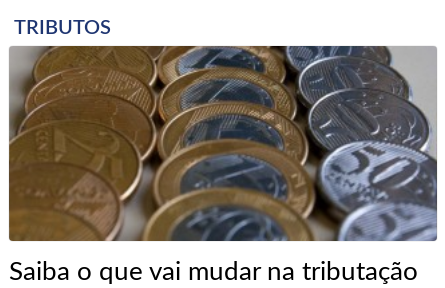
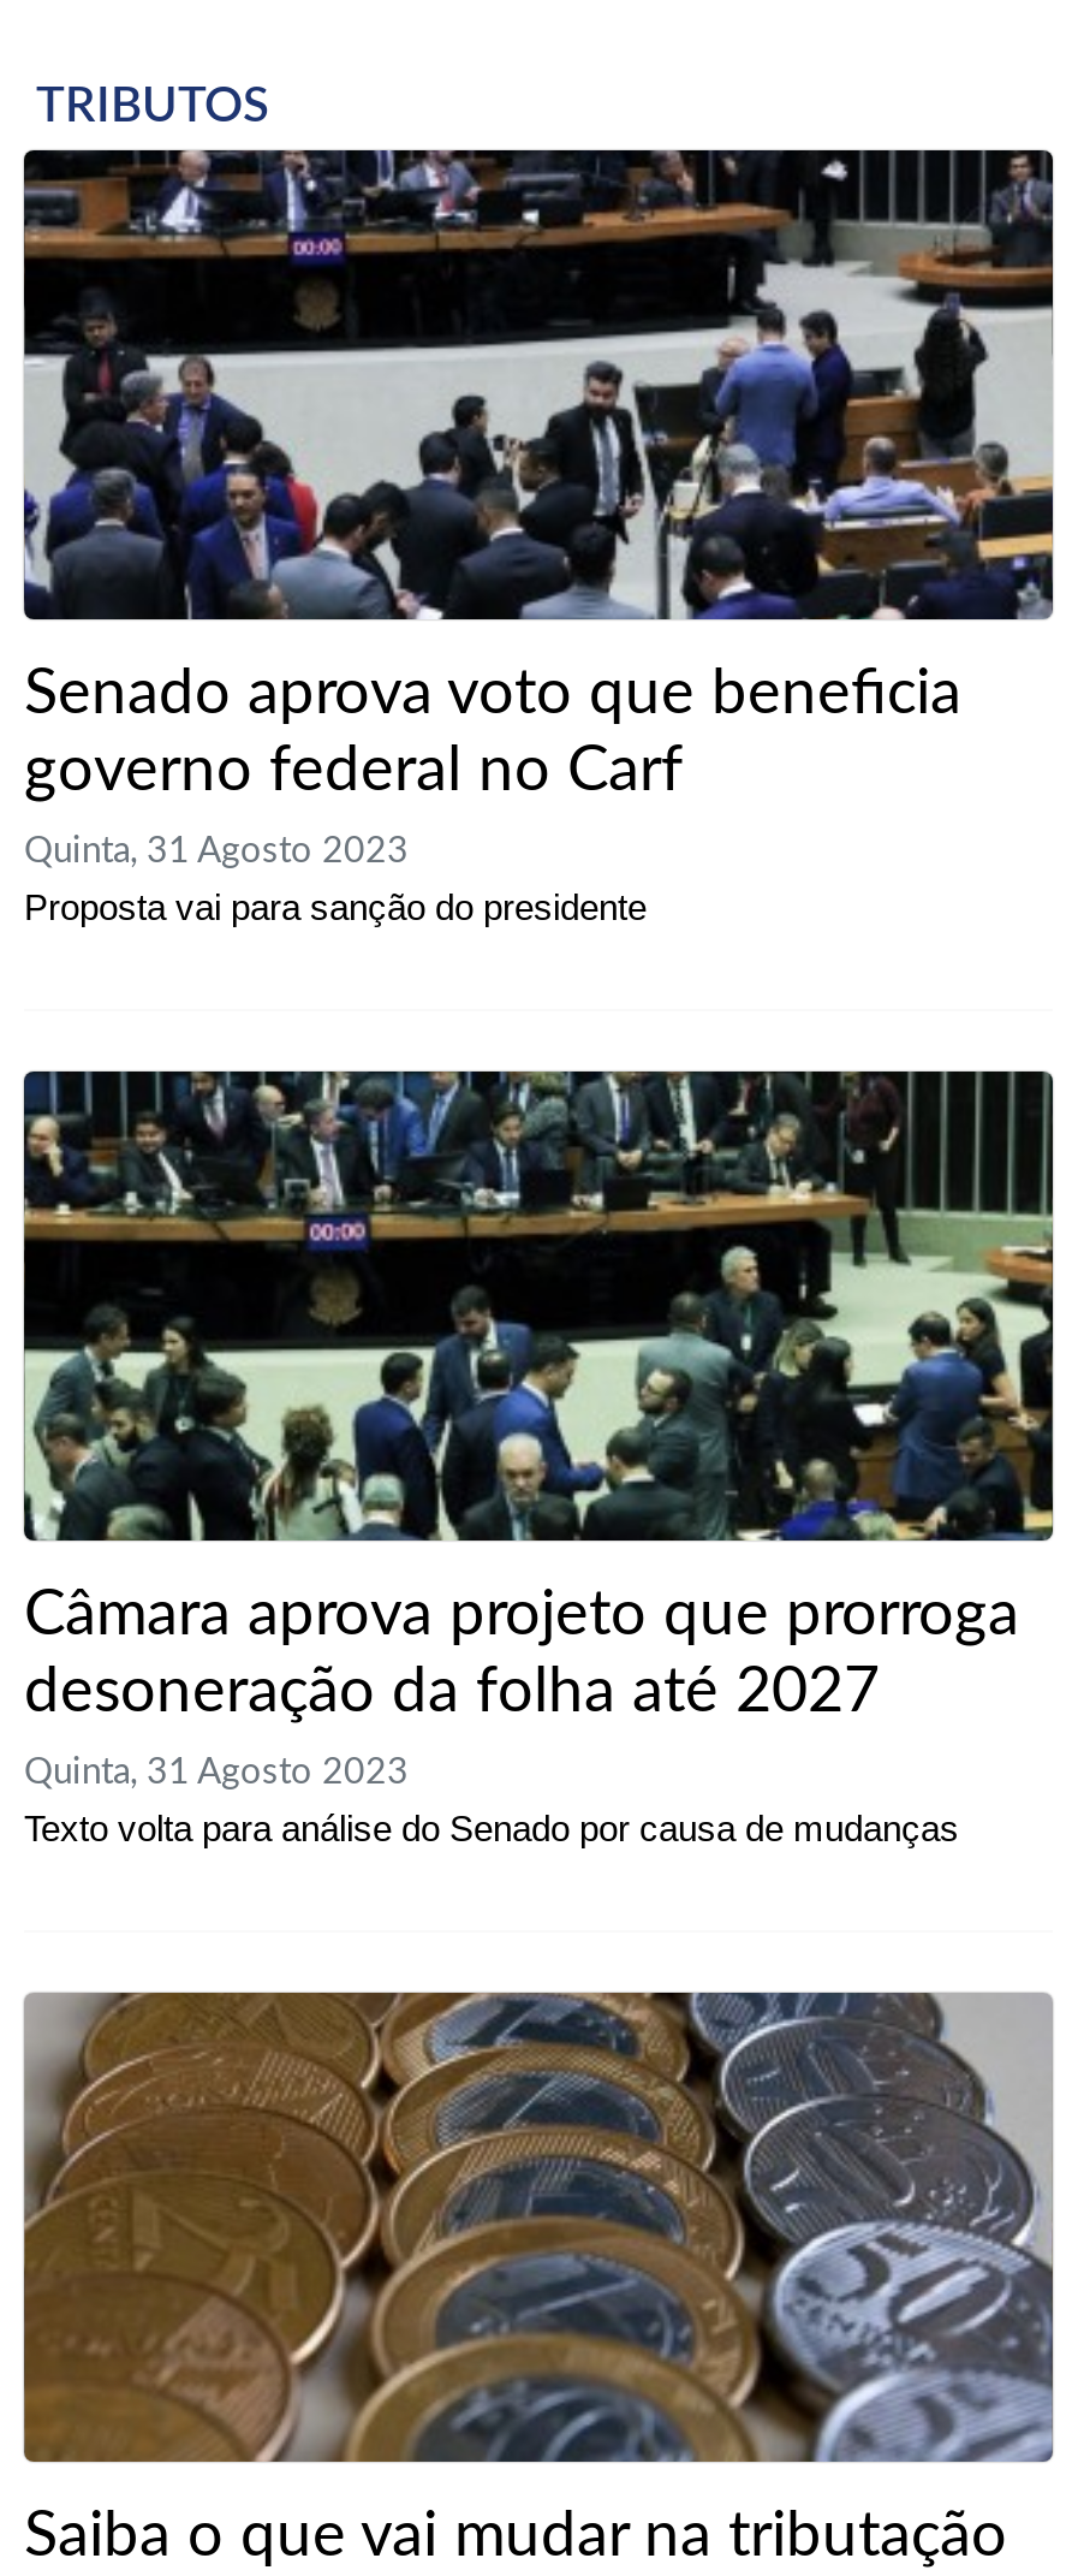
+ [image]
+ Senado aprova voto que beneficia
+ governo federal no Carf
+ Quinta, 31 Agosto 2023
+ Proposta vai para sanção do presidente

+ [image]
+ Câmara aprova projeto que prorroga
+ desoneração da folha até 2027
+ Quinta, 31 Agosto 2023
+ Texto volta para análise do Senado por causa de mudanças
